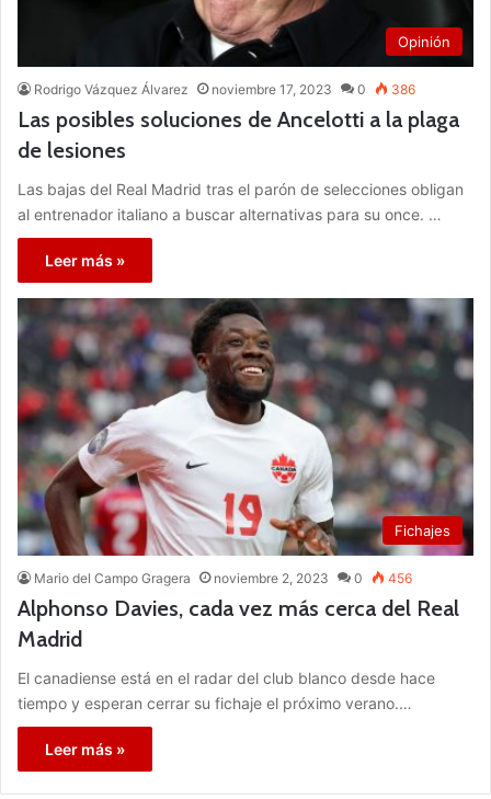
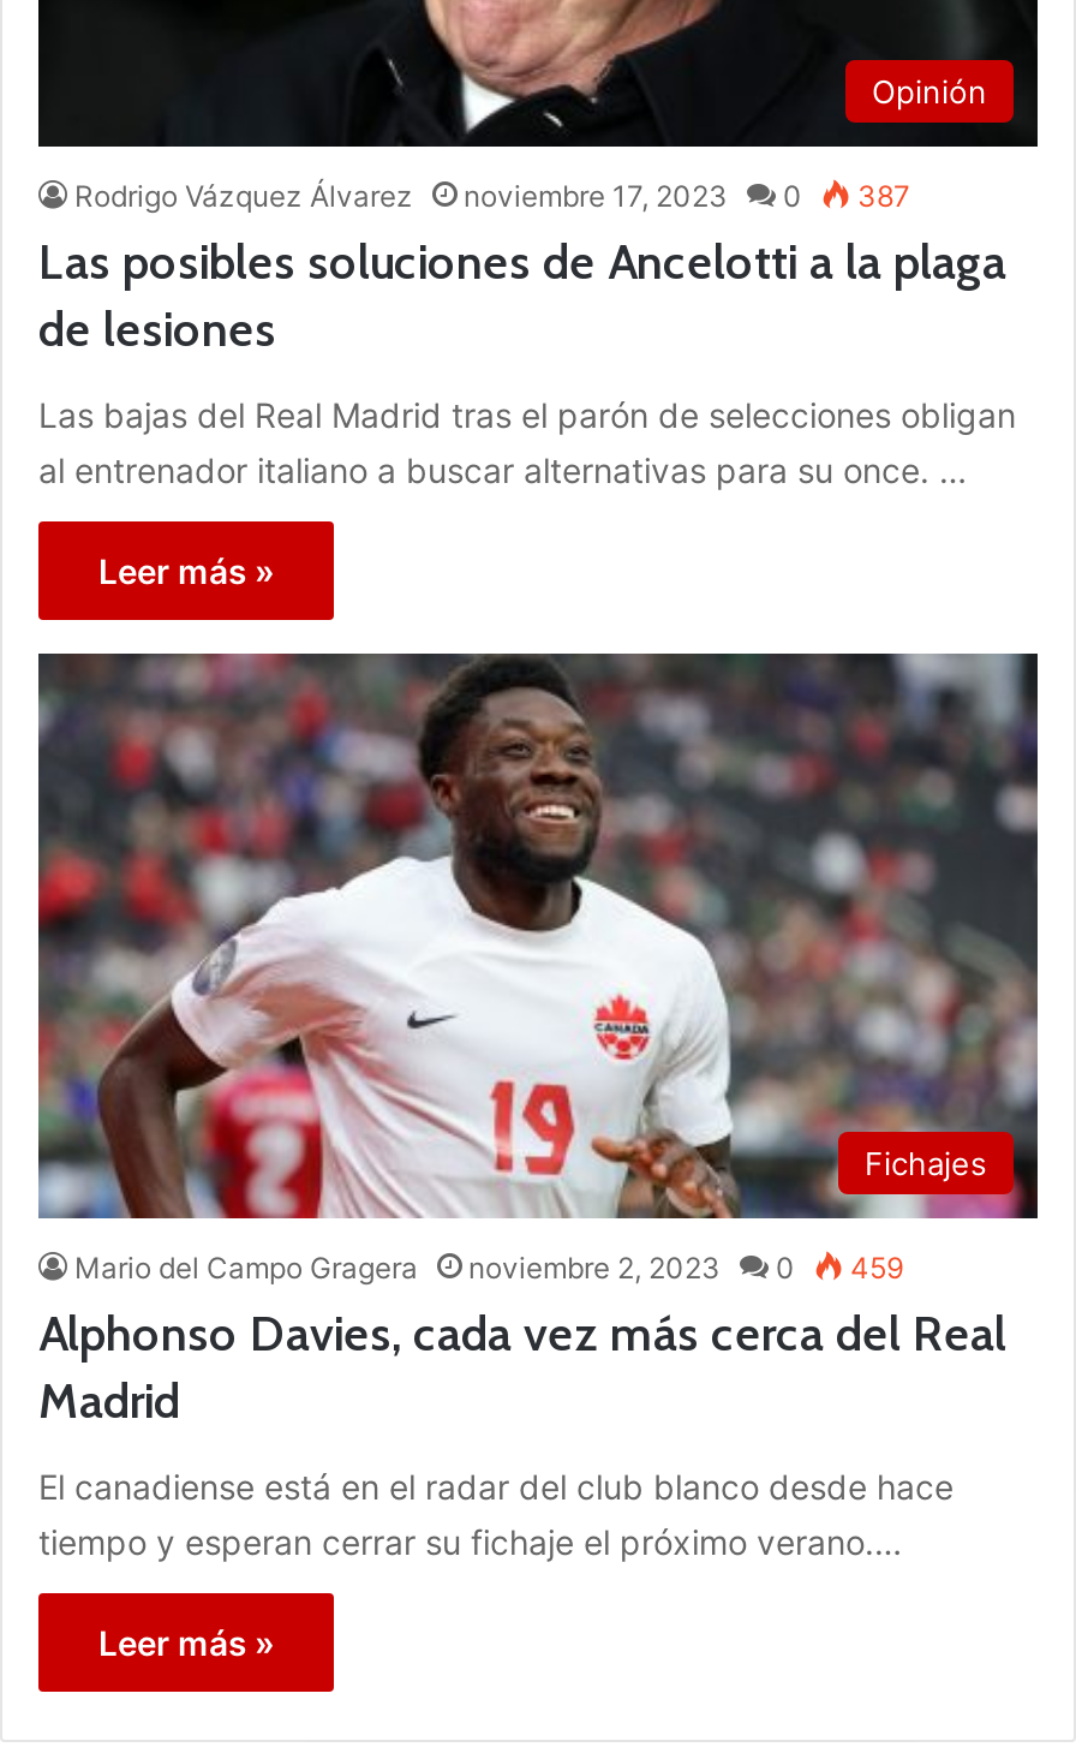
- Rodrigo Vázquez Álvarez noviembre 17, 2023 0 386
+ Rodrigo Vázquez Álvarez noviembre 17, 2023 0 387

- Mario del Campo Gragera noviembre 2, 2023 0 456
+ Mario del Campo Gragera noviembre 2, 2023 0 459
